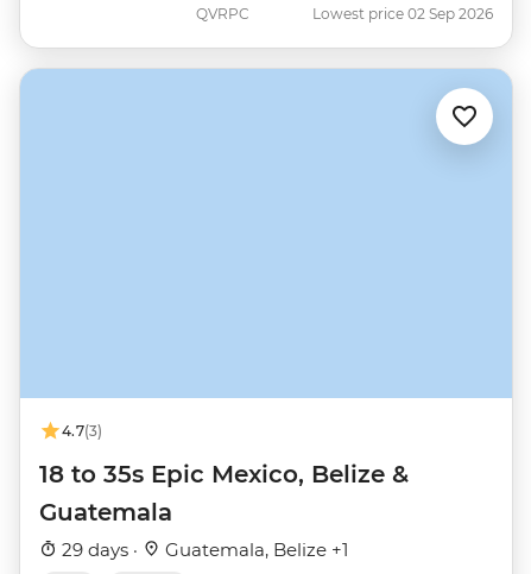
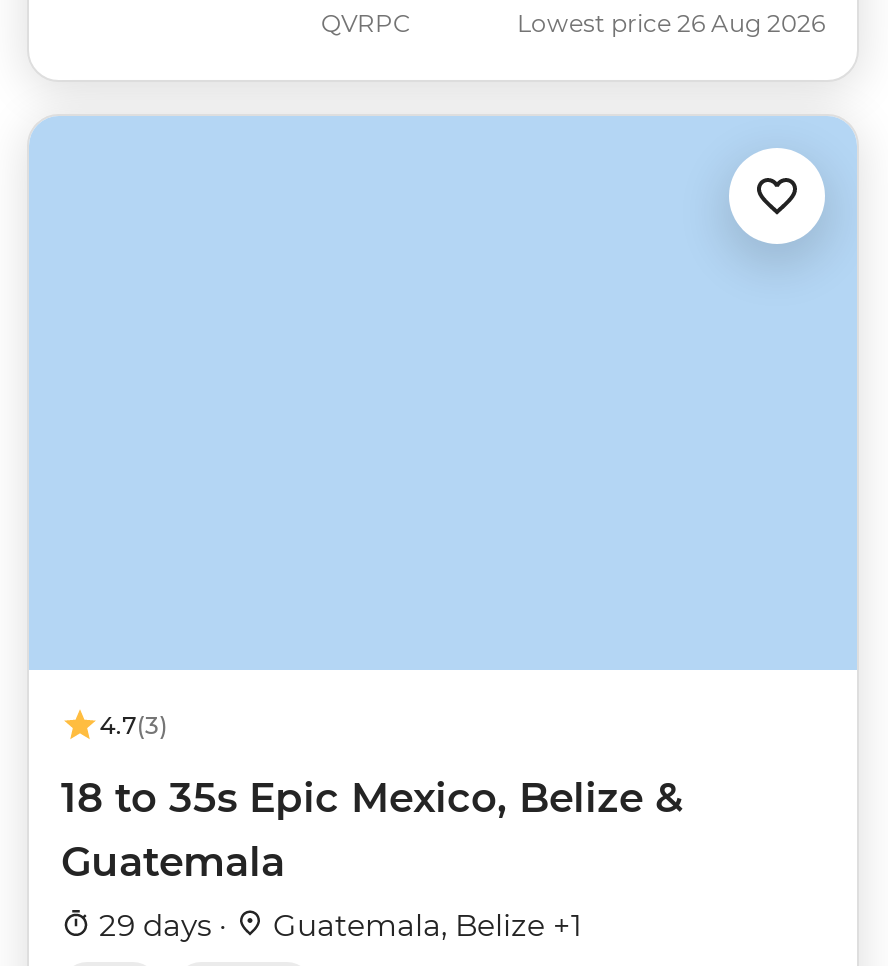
- Lowest price 02 Sep 2026
+ Lowest price 26 Aug 2026
